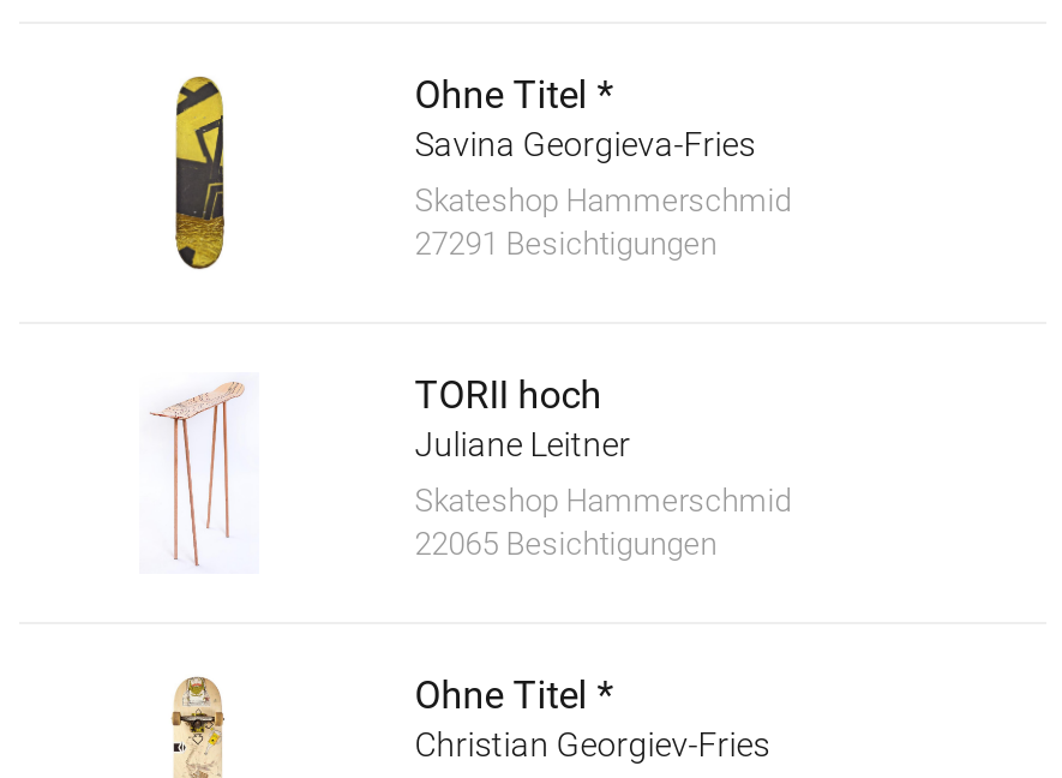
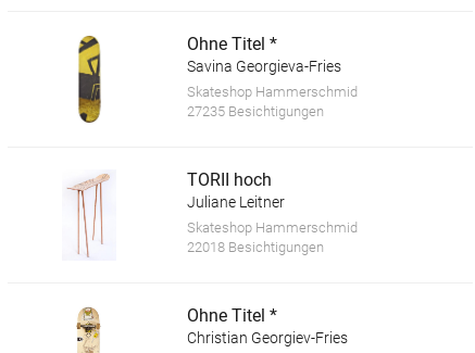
- 27291 Besichtigungen
+ 27235 Besichtigungen

- 22065 Besichtigungen
+ 22018 Besichtigungen
